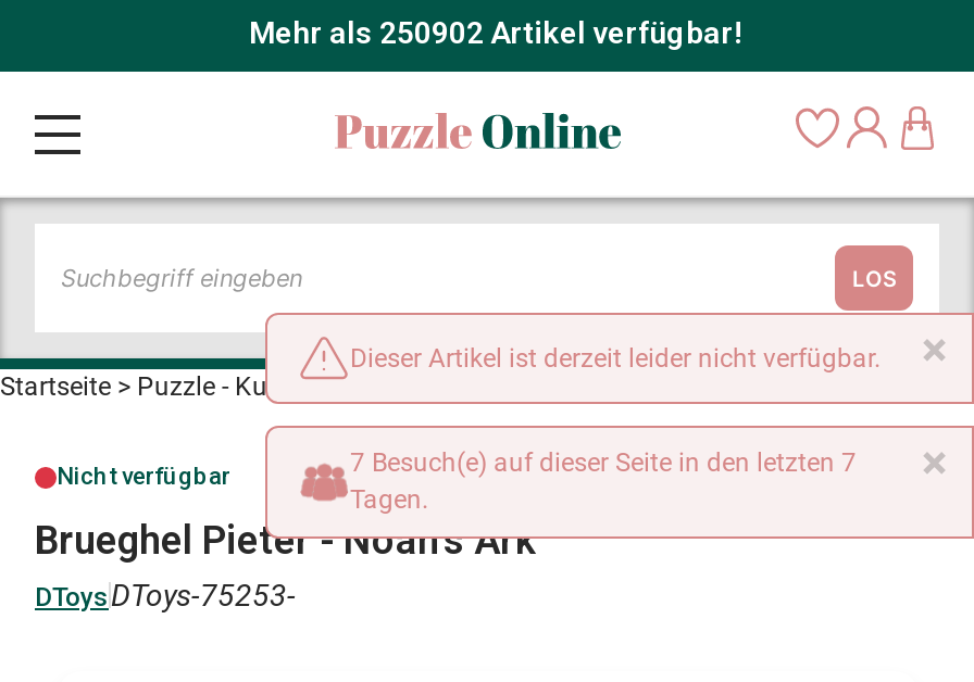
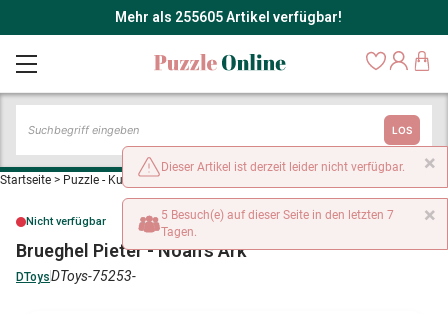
- Mehr als 250902 Artikel verfügbar!
+ Mehr als 255605 Artikel verfügbar!

- 7 Besuch(e) auf dieser Seite in den letzten 7
+ 5 Besuch(e) auf dieser Seite in den letzten 7
